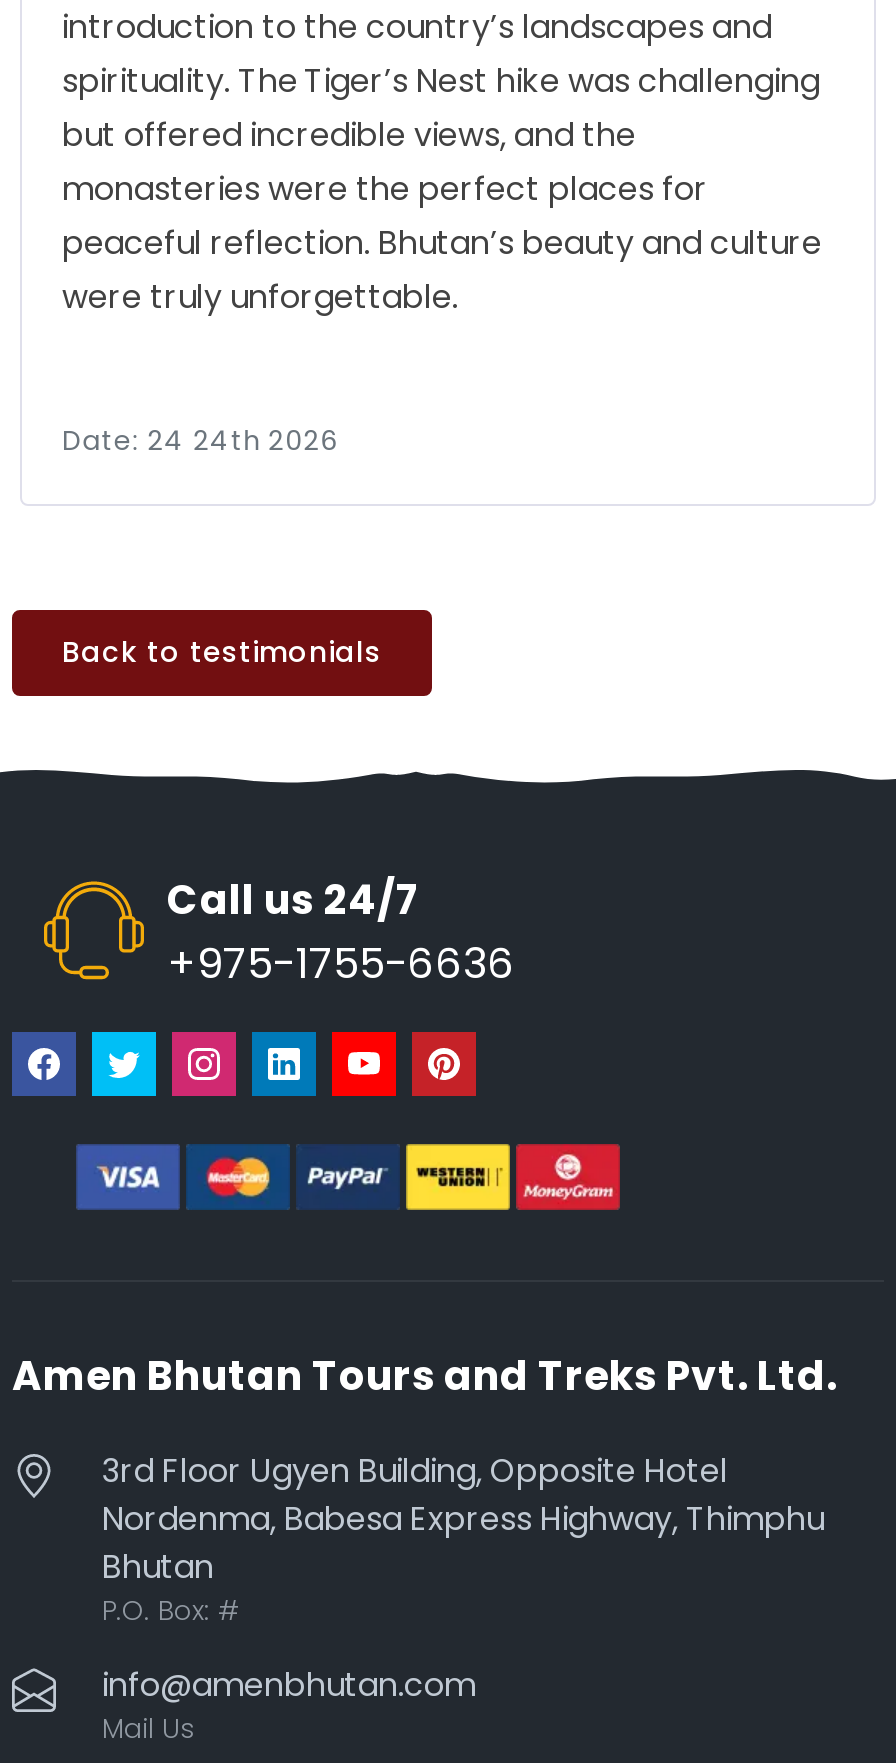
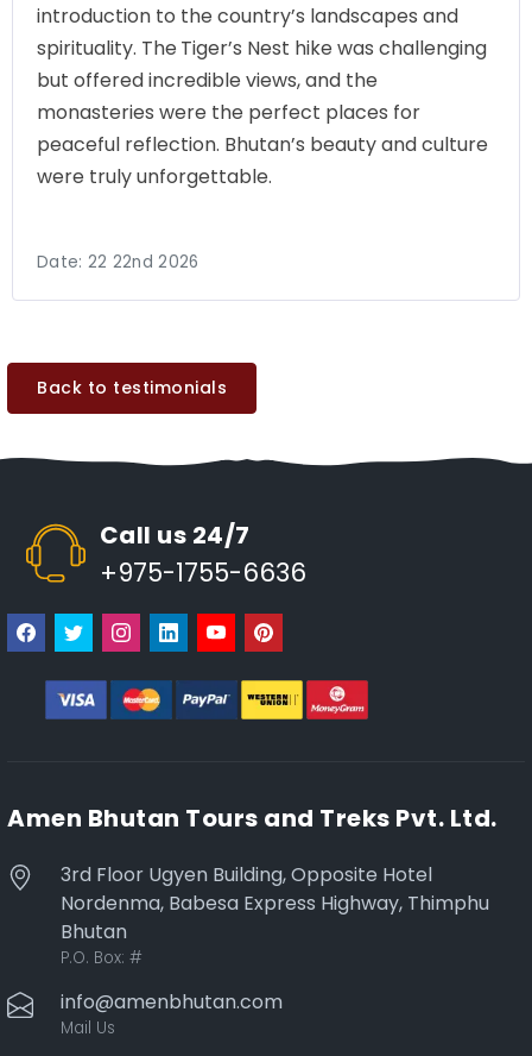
- Date: 24 24th 2026
+ Date: 22 22nd 2026
